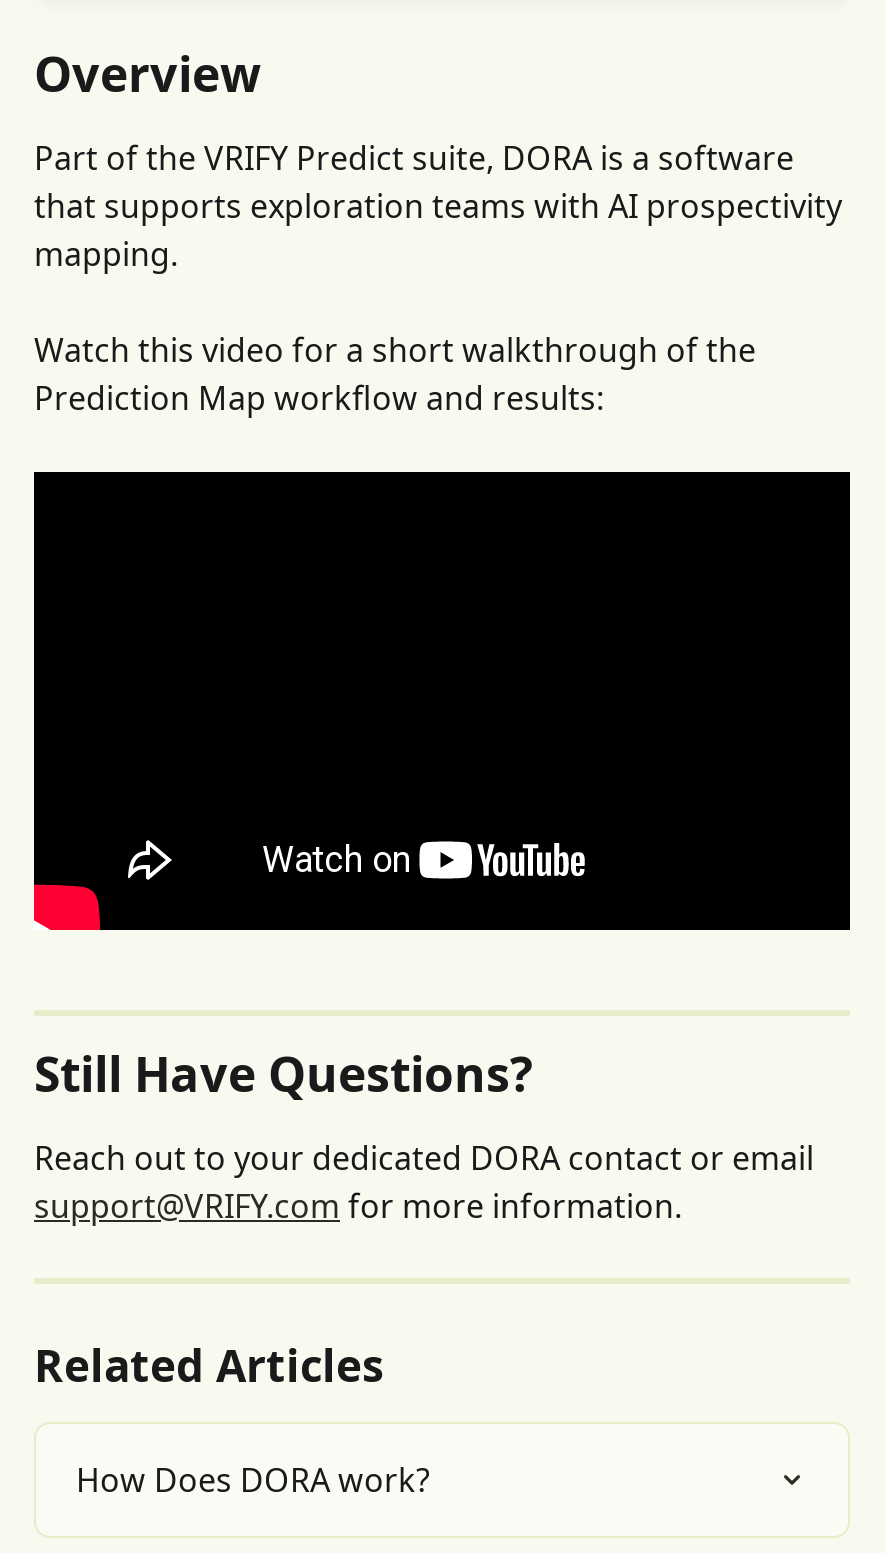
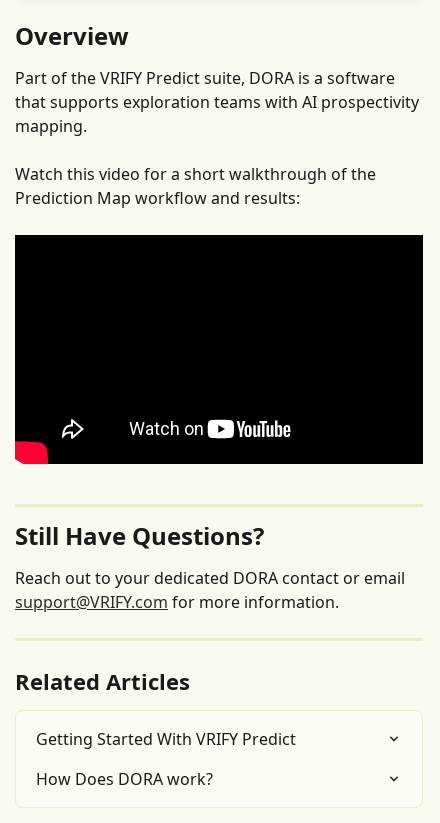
+ Getting Started With VRIFY Predict
